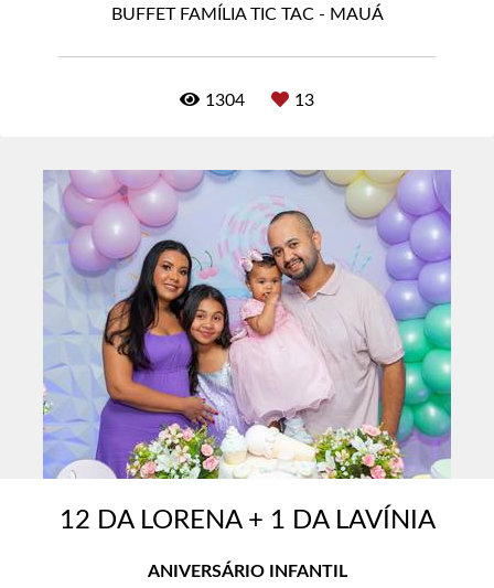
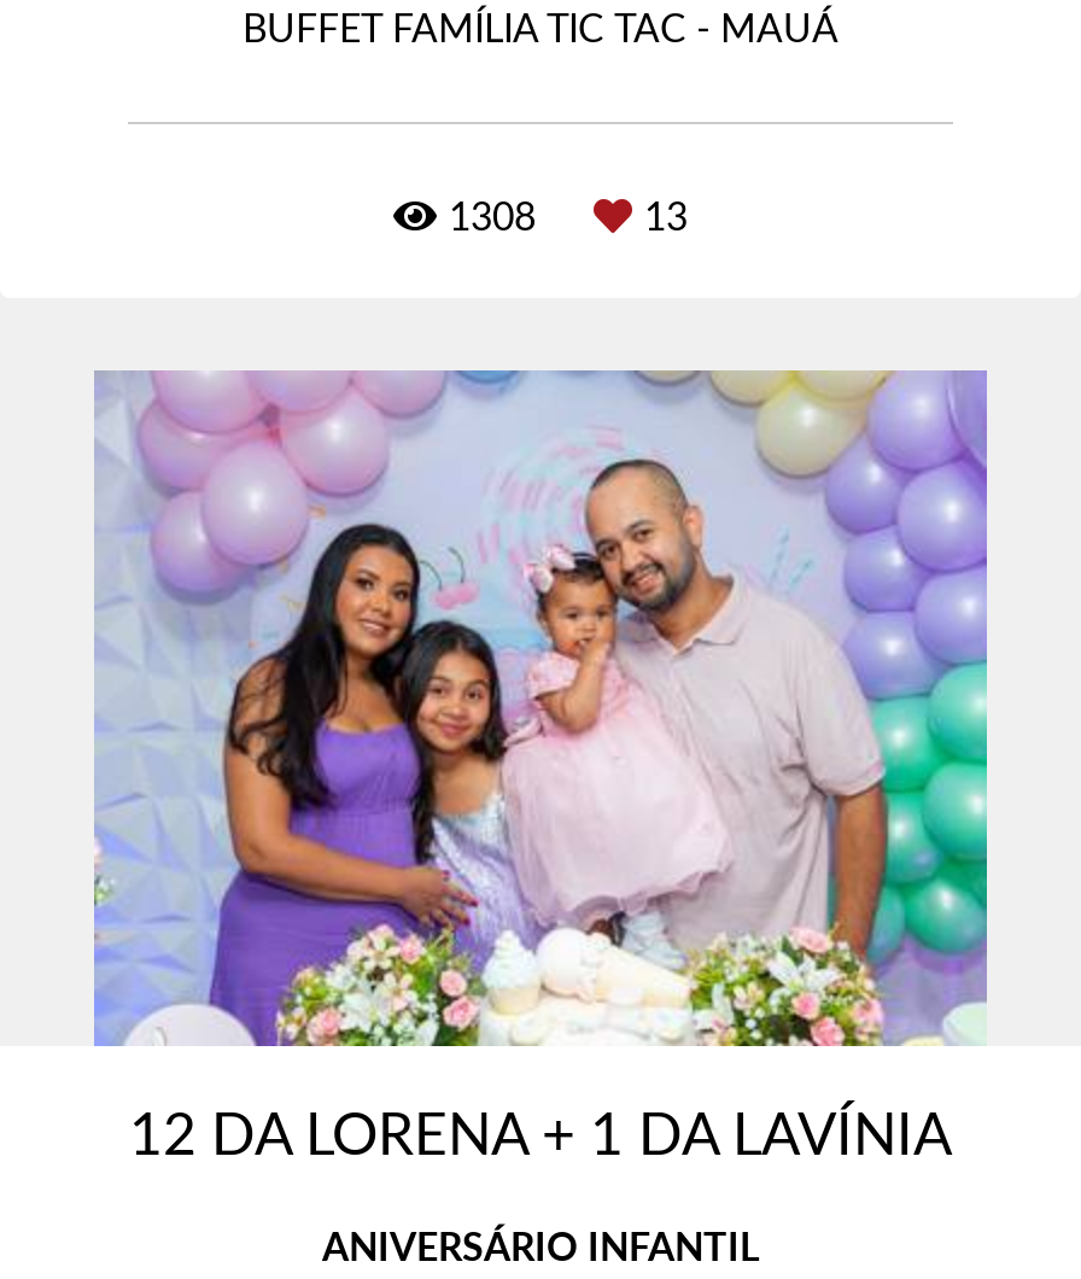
- 1304
+ 1308
